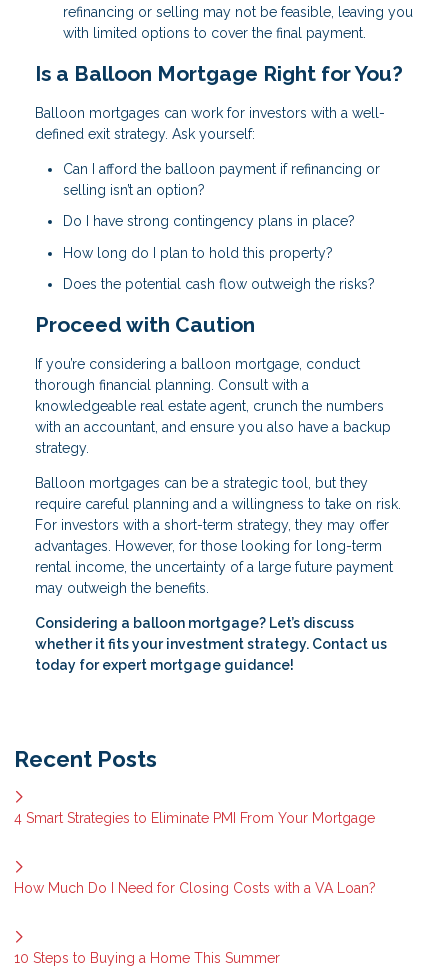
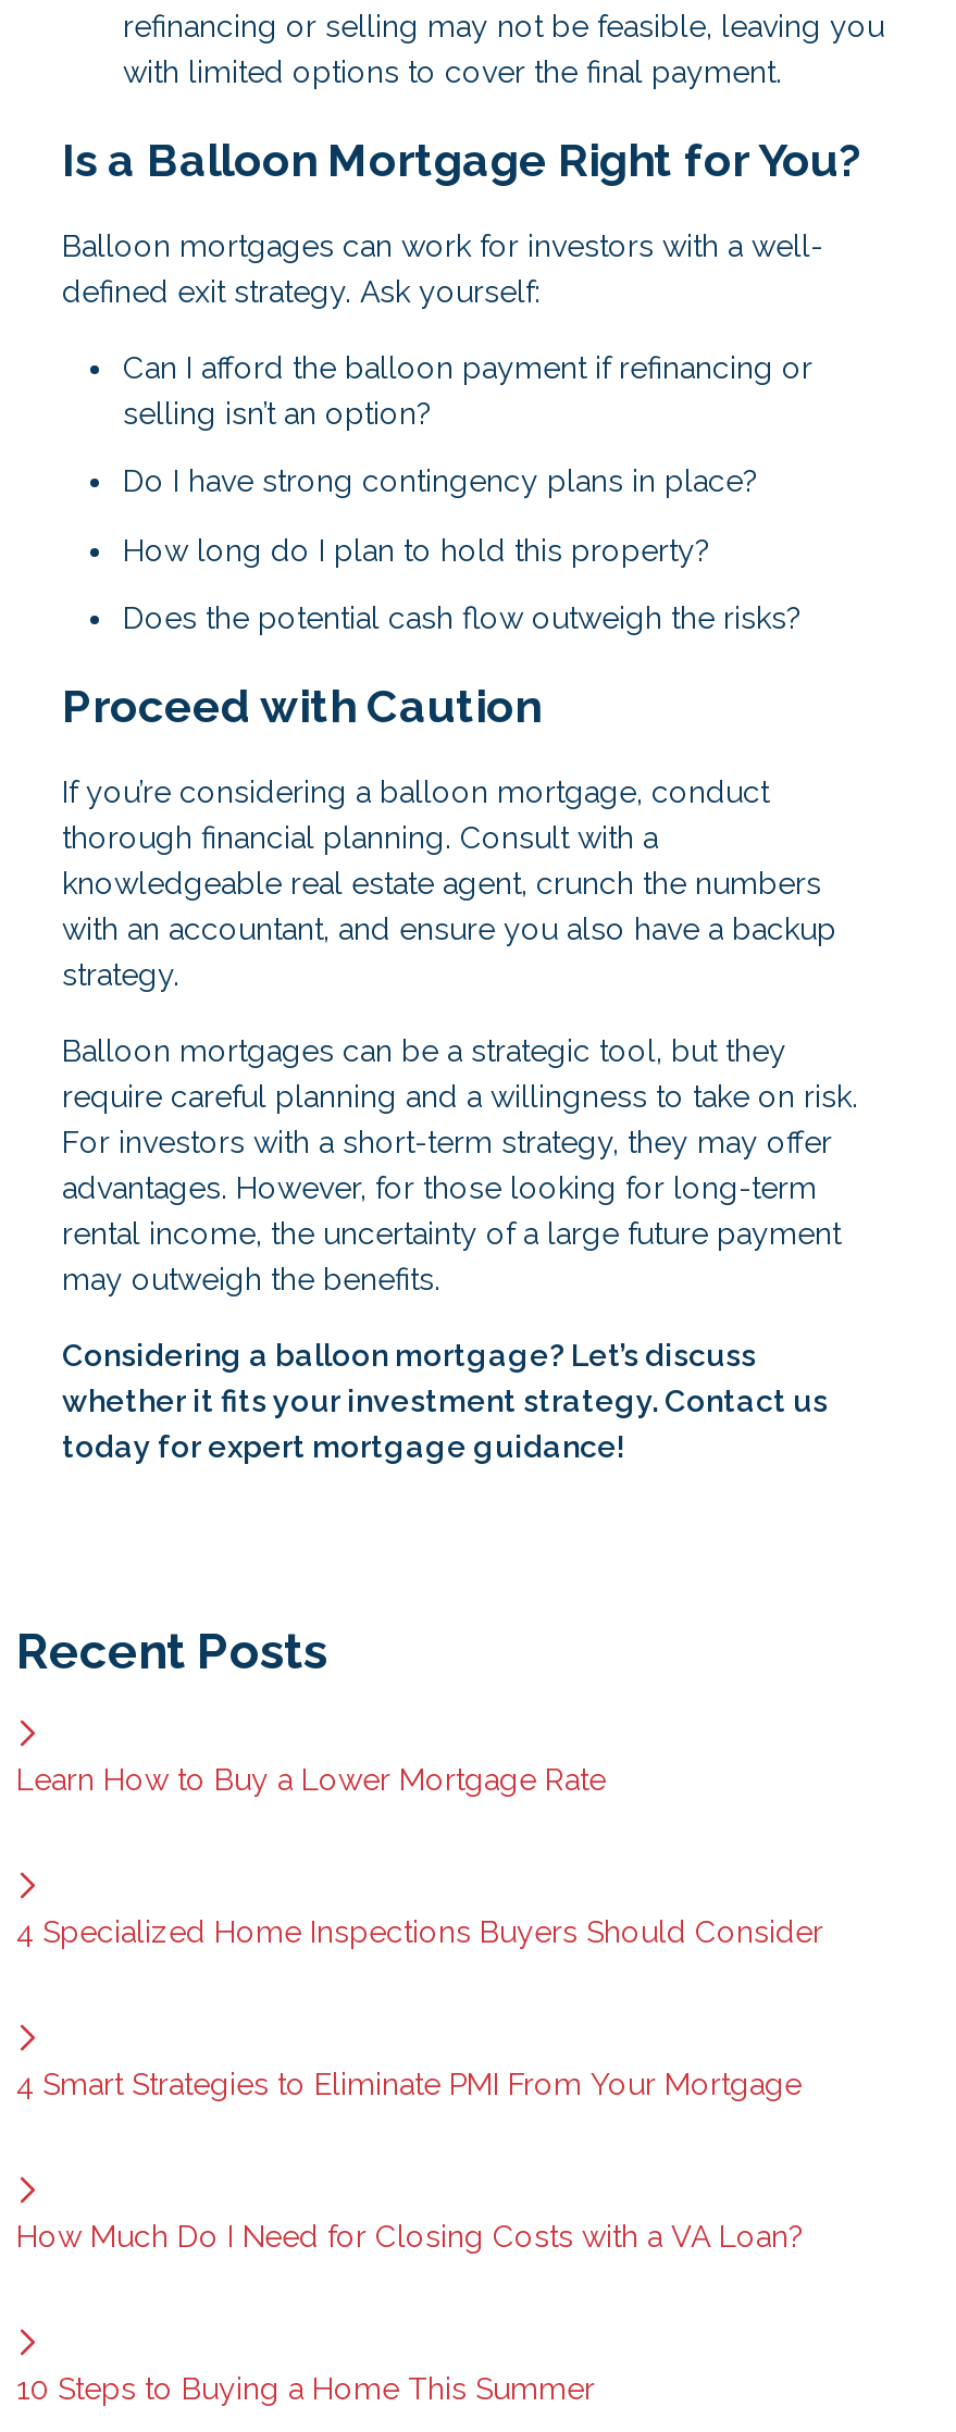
+ Learn How to Buy a Lower Mortgage Rate

+ 4 Specialized Home Inspections Buyers Should Consider
